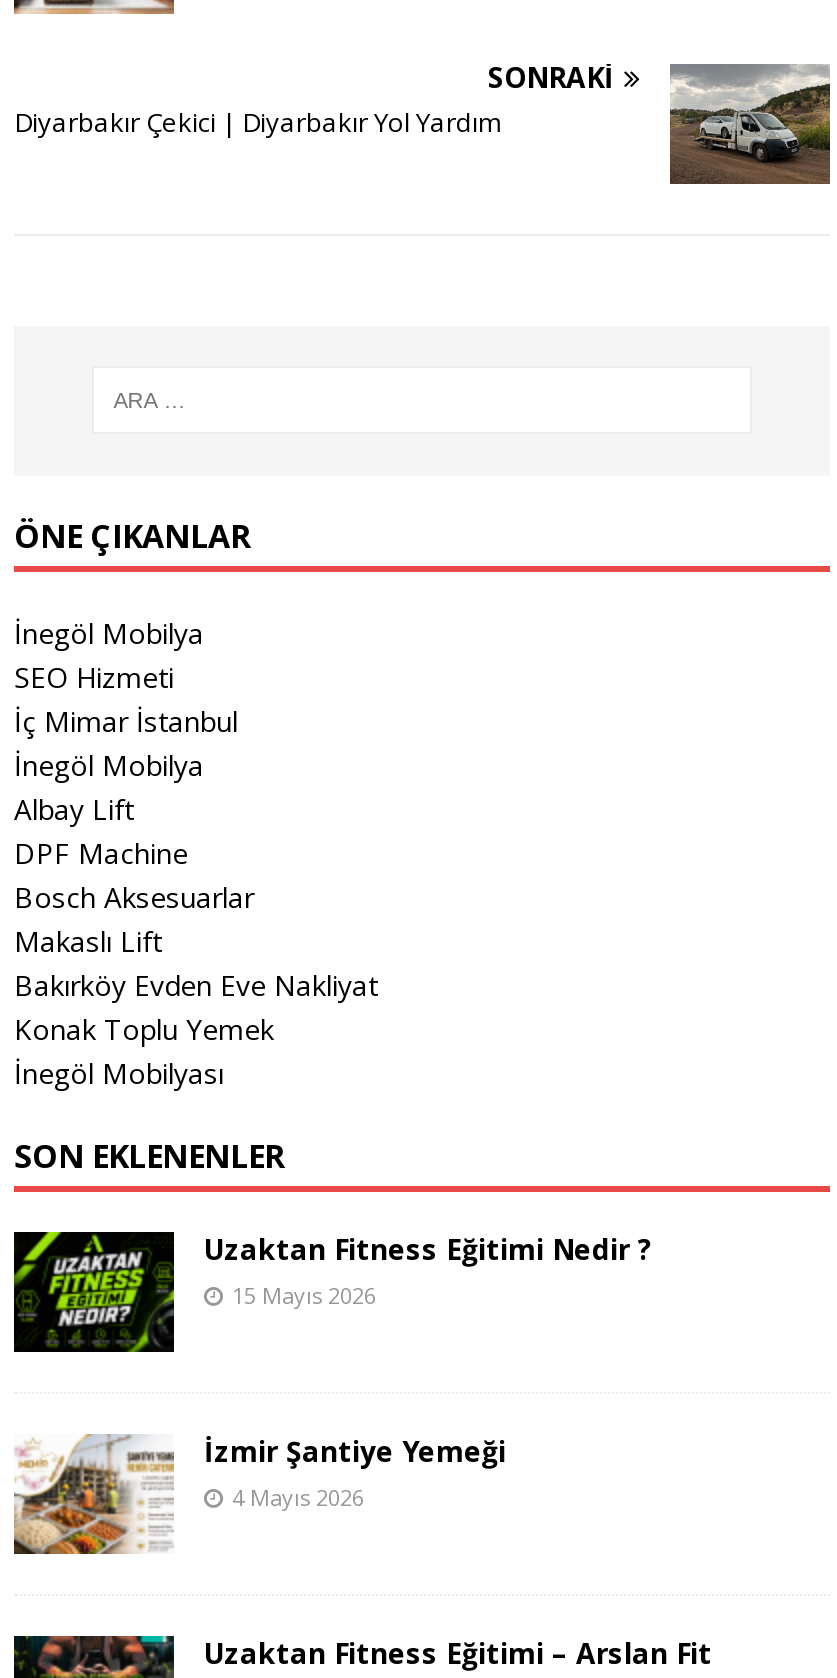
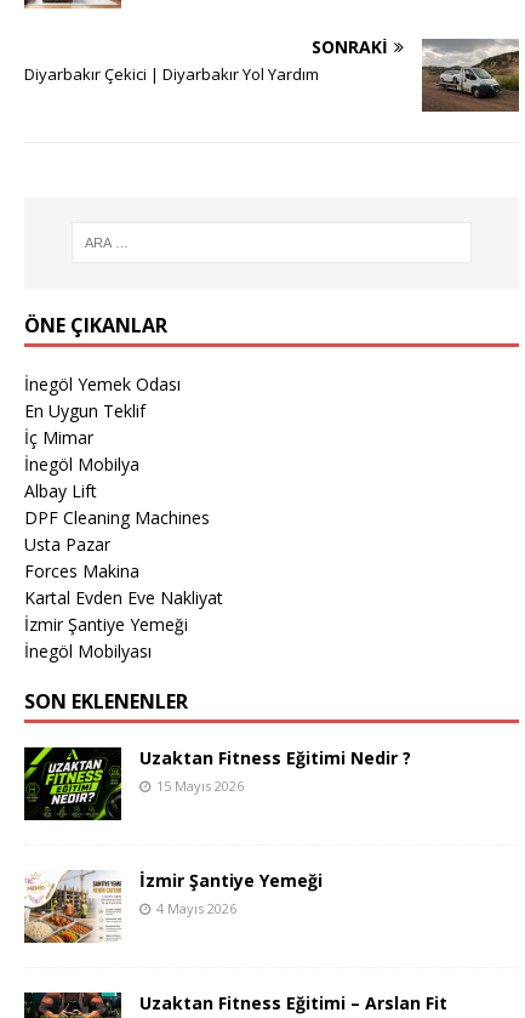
- İnegöl Mobilya
- SEO Hizmeti
- İç Mimar İstanbul
+ İnegöl Yemek Odası
+ En Uygun Teklif
+ İç Mimar

- DPF Machine
- Bosch Aksesuarlar
- Makaslı Lift
- Bakırköy Evden Eve Nakliyat
- Konak Toplu Yemek
+ DPF Cleaning Machines
+ Usta Pazar
+ Forces Makina
+ Kartal Evden Eve Nakliyat
+ İzmir Şantiye Yemeği
